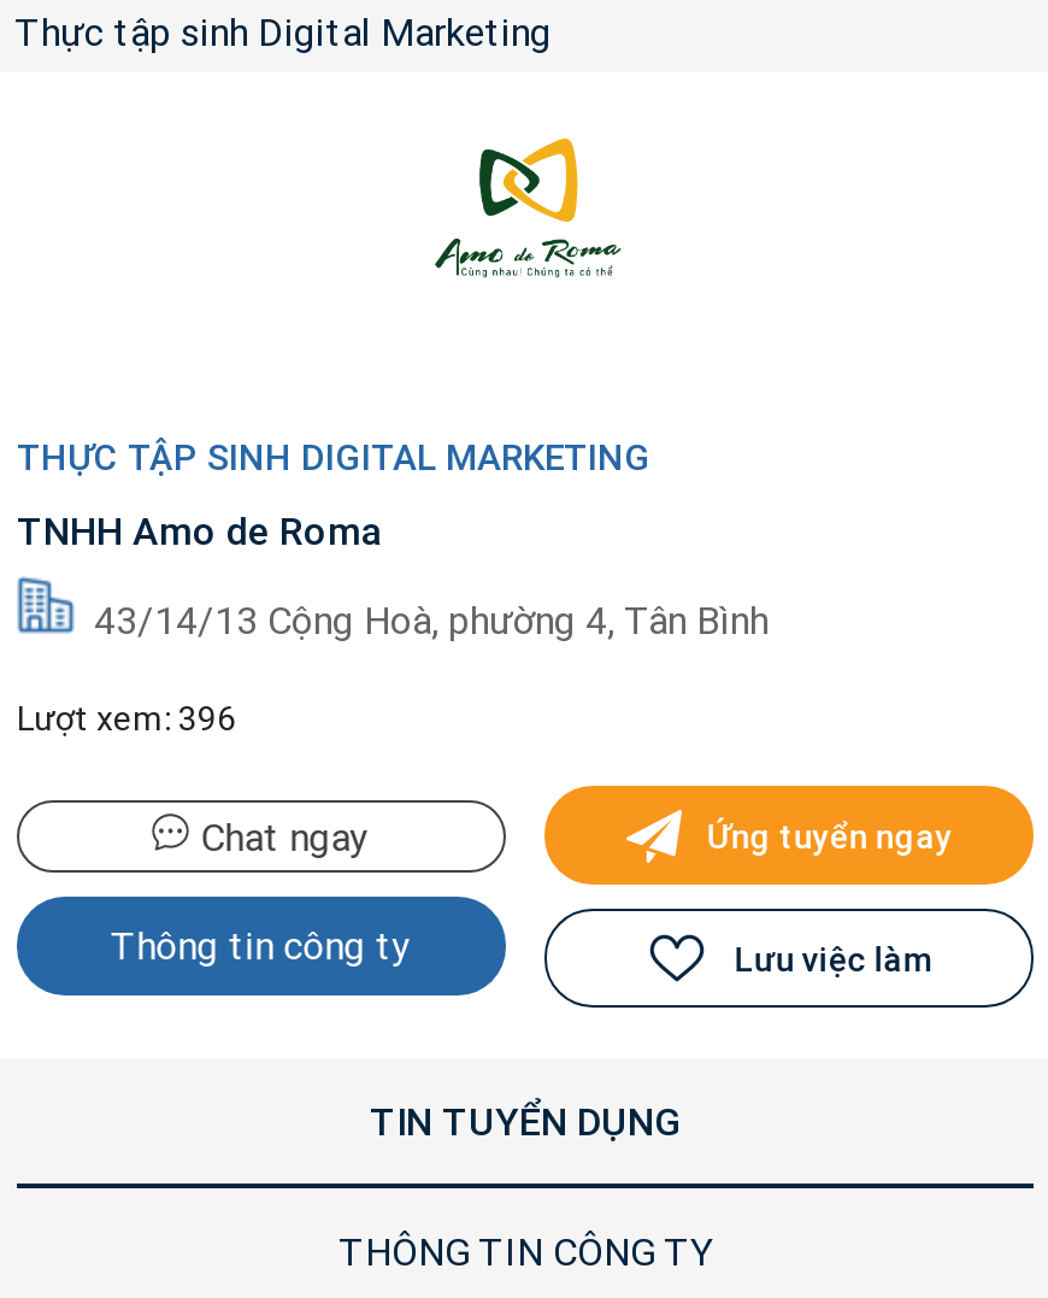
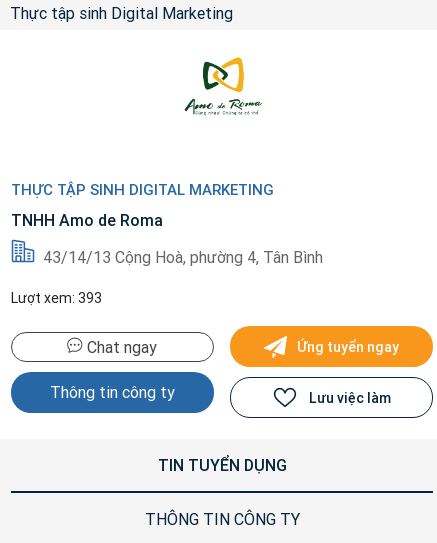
- Lượt xem: 396
+ Lượt xem: 393
